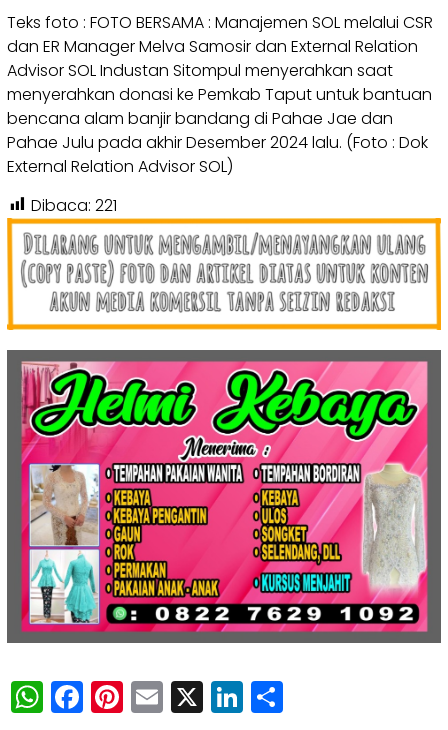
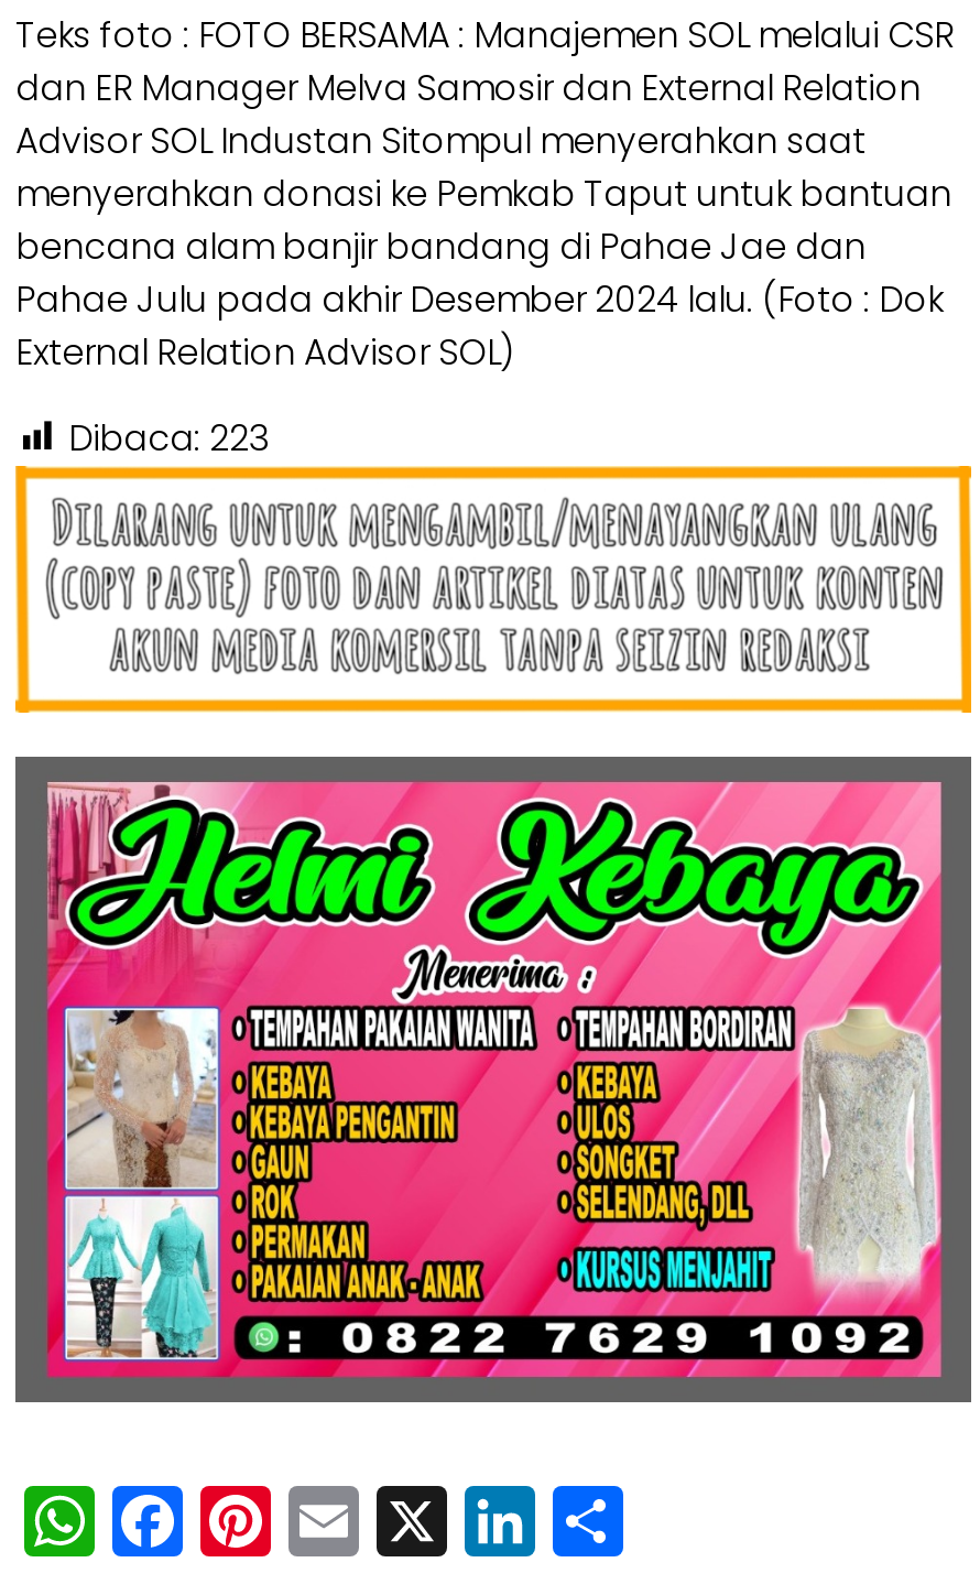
- Dibaca: 221
+ Dibaca: 223
